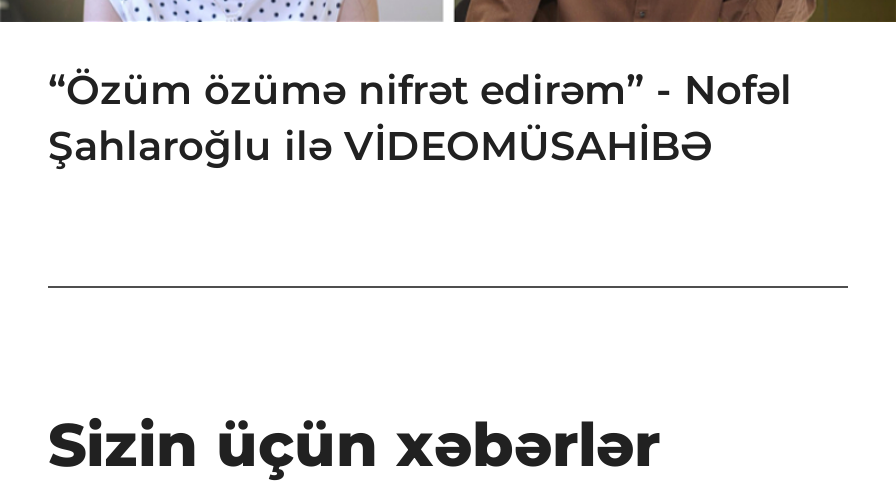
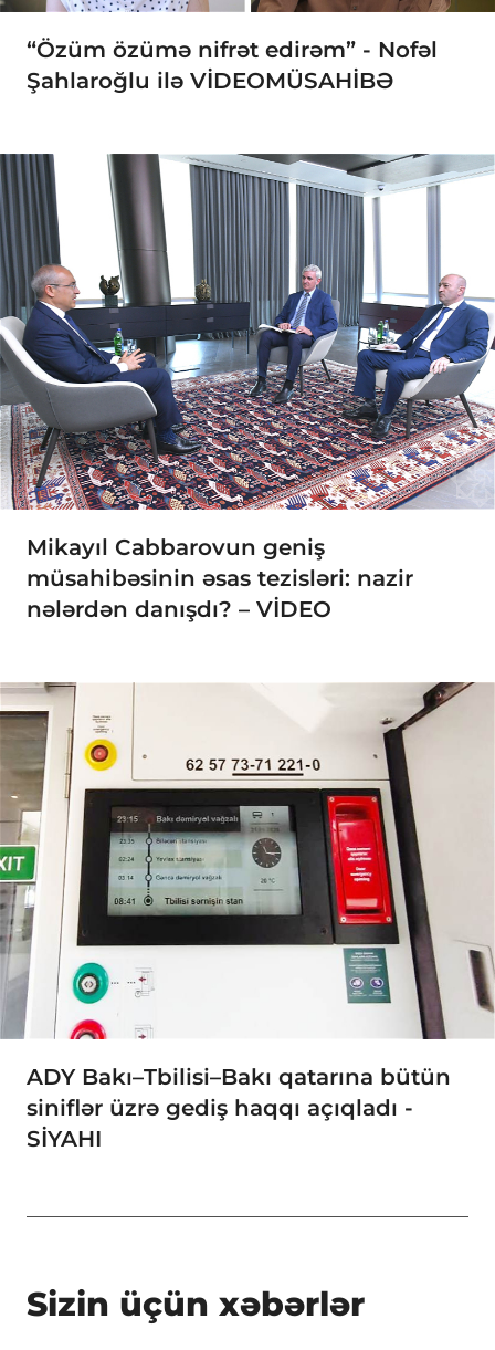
+ [image]
+ Mikayıl Cabbarovun geniş
+ müsahibəsinin əsas tezisləri: nazir
+ nələrdən danışdı? – VİDEO

+ [image]
+ ADY Bakı–Tbilisi–Bakı qatarına bütün
+ siniflər üzrə gediş haqqı açıqladı -
+ SİYAHI
